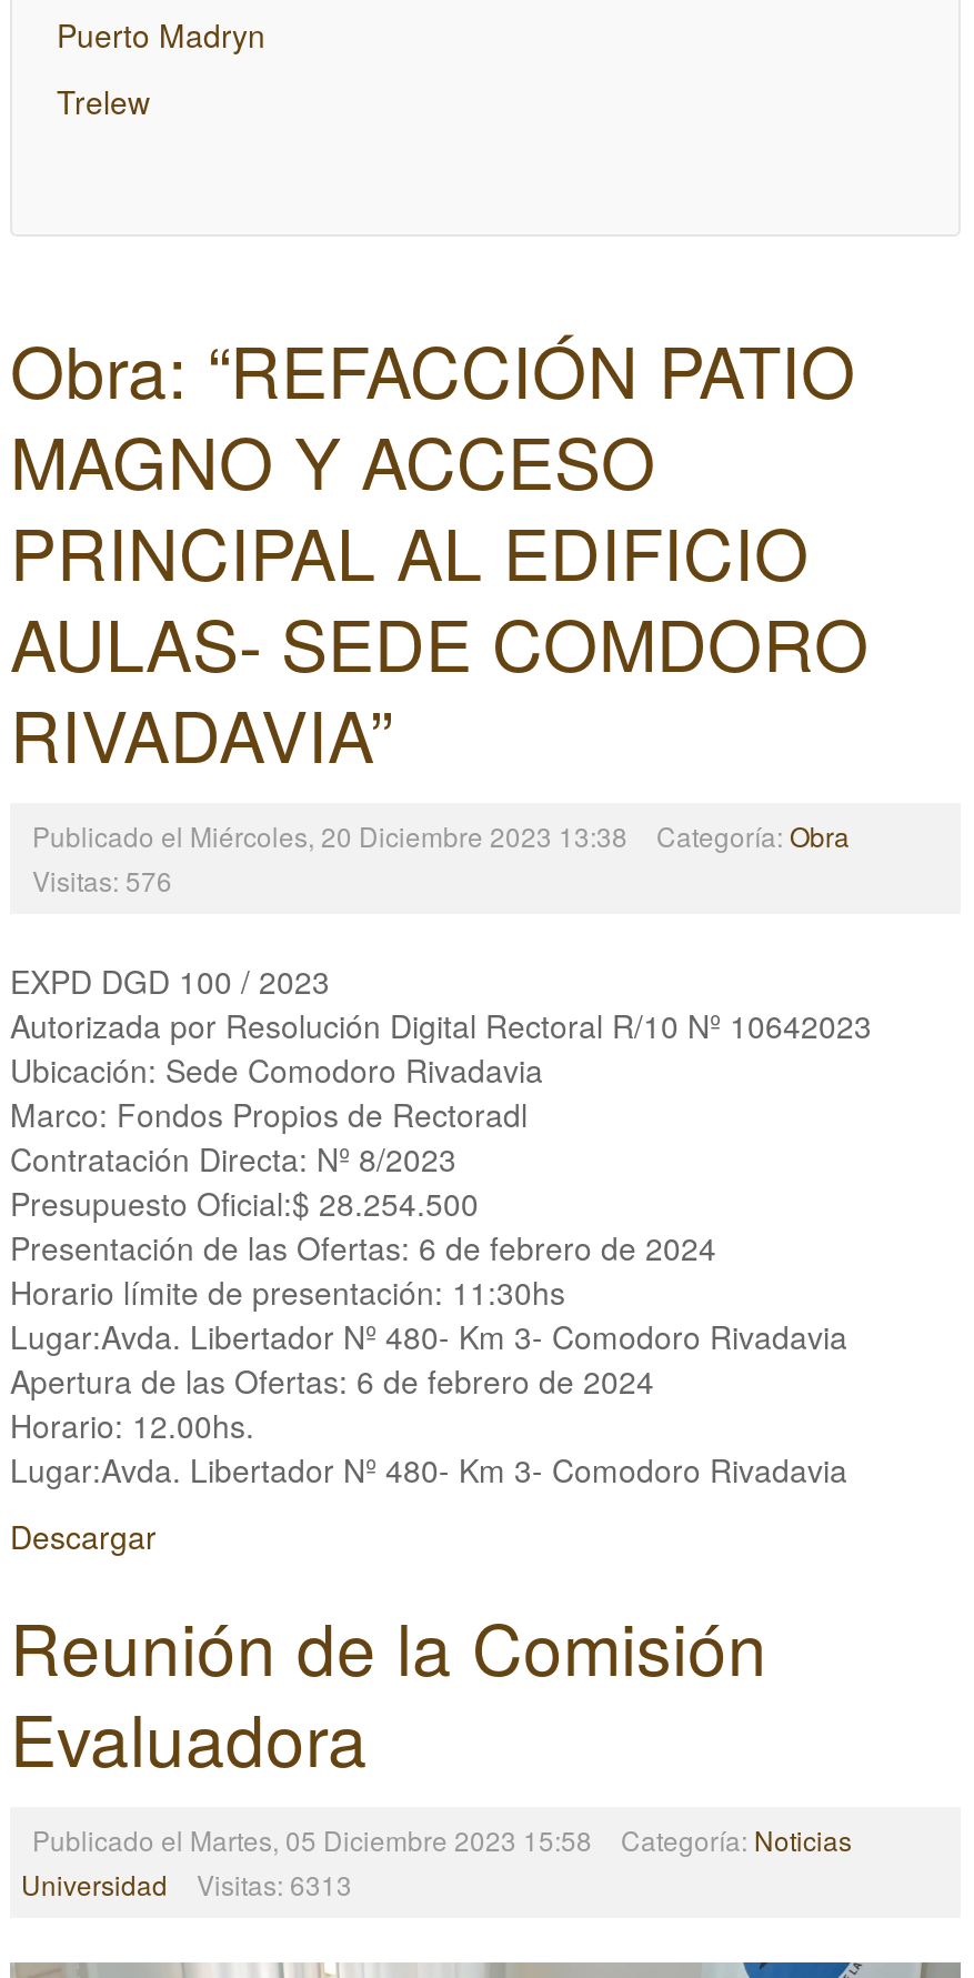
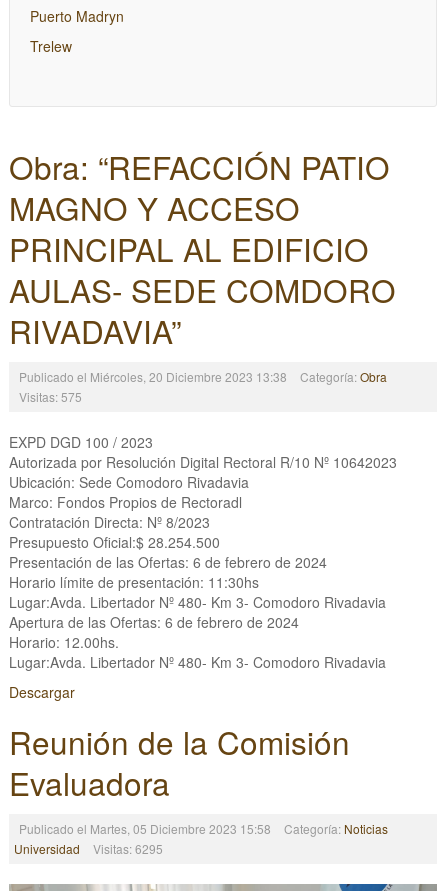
- Visitas: 576
+ Visitas: 575

- Universidad Visitas: 6313
+ Universidad Visitas: 6295
